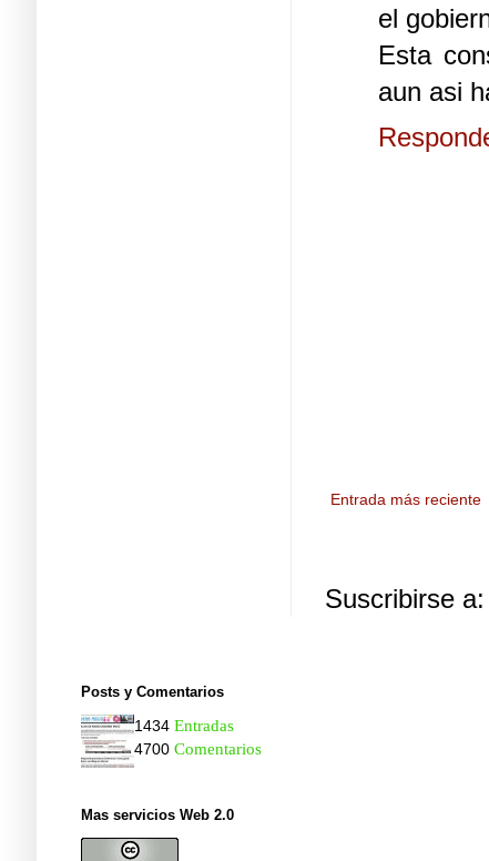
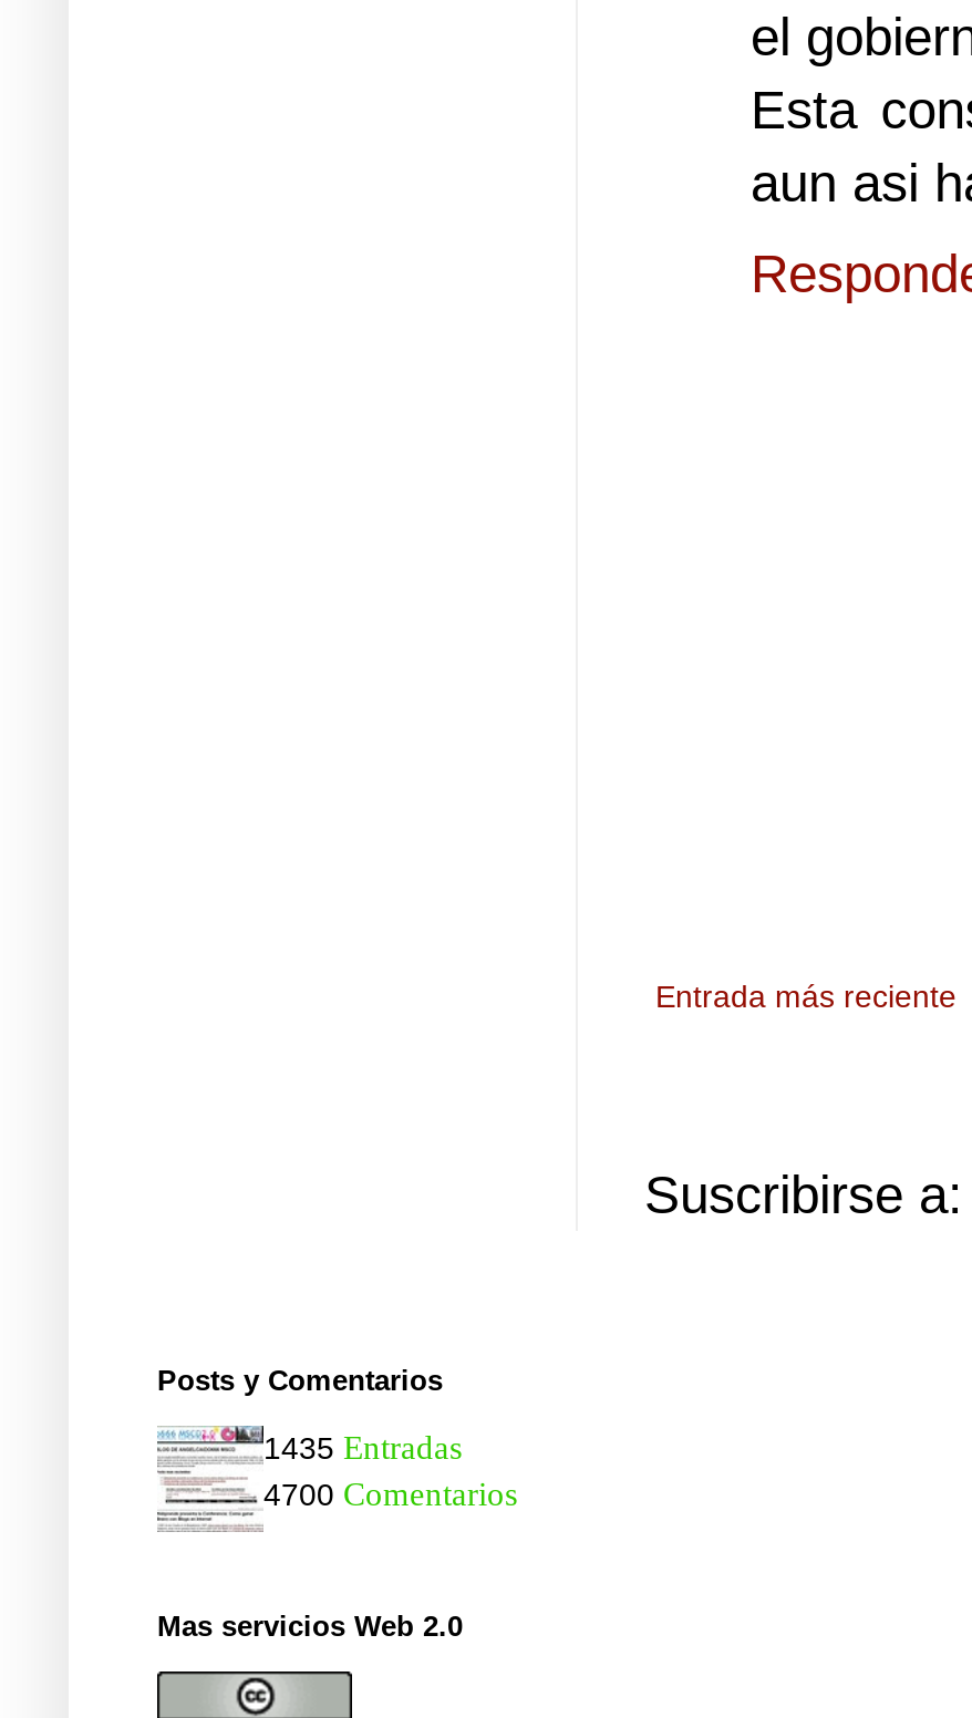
- 1434 Entradas
+ 1435 Entradas
